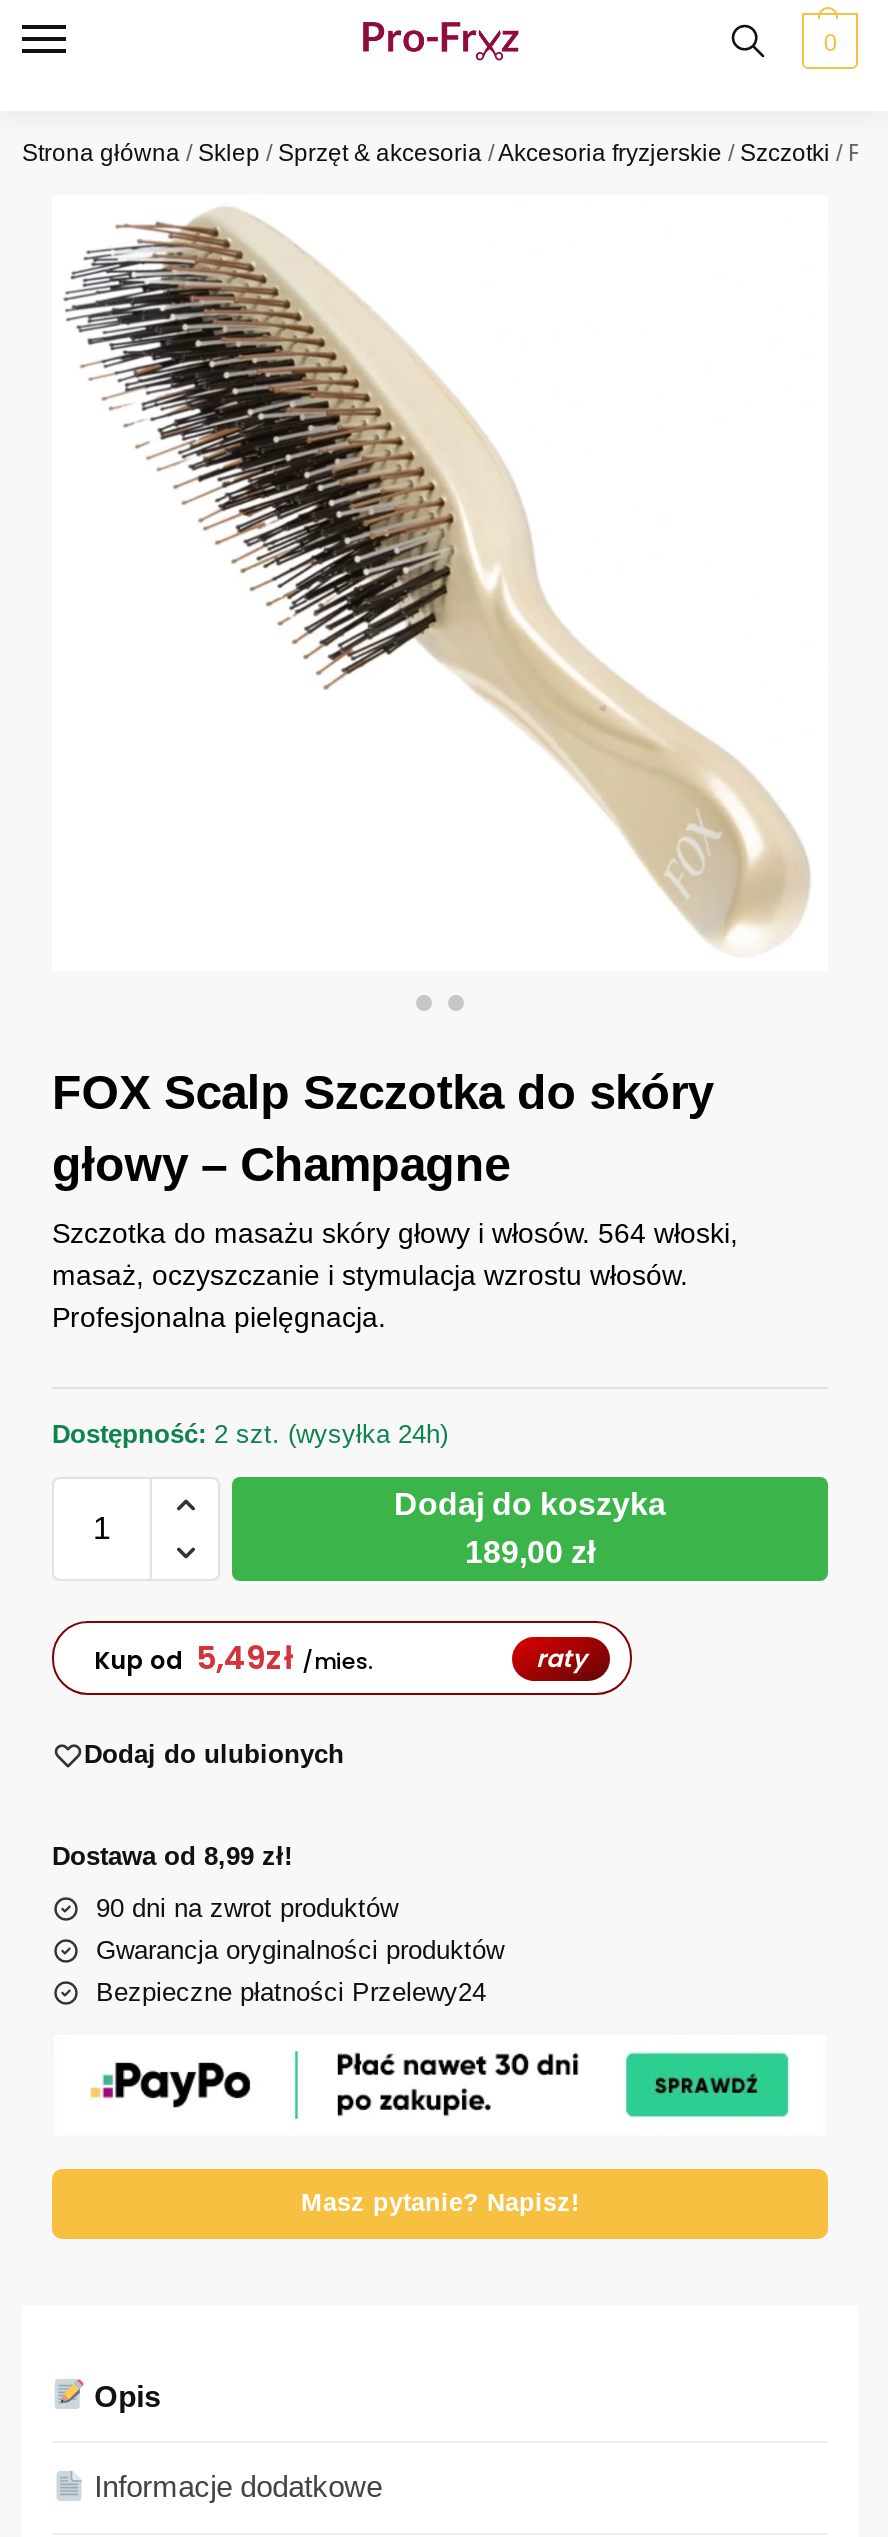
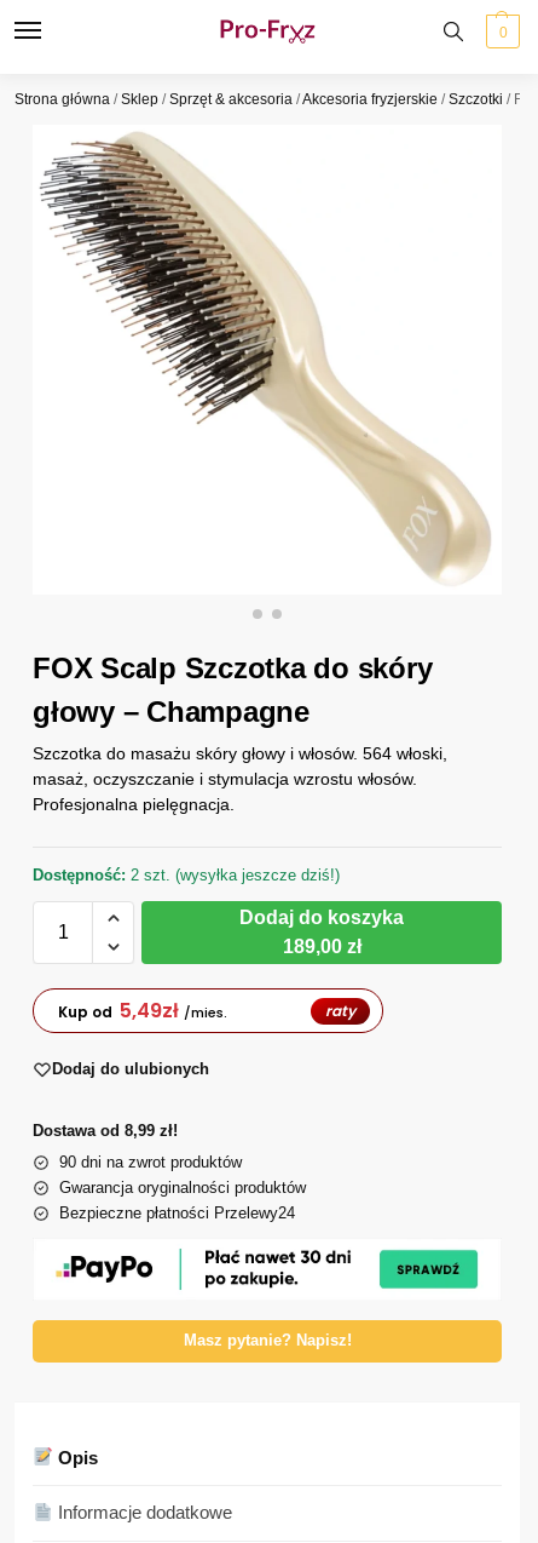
- Dostępność: 2 szt. (wysyłka 24h)
+ Dostępność: 2 szt. (wysyłka jeszcze dziś!)
